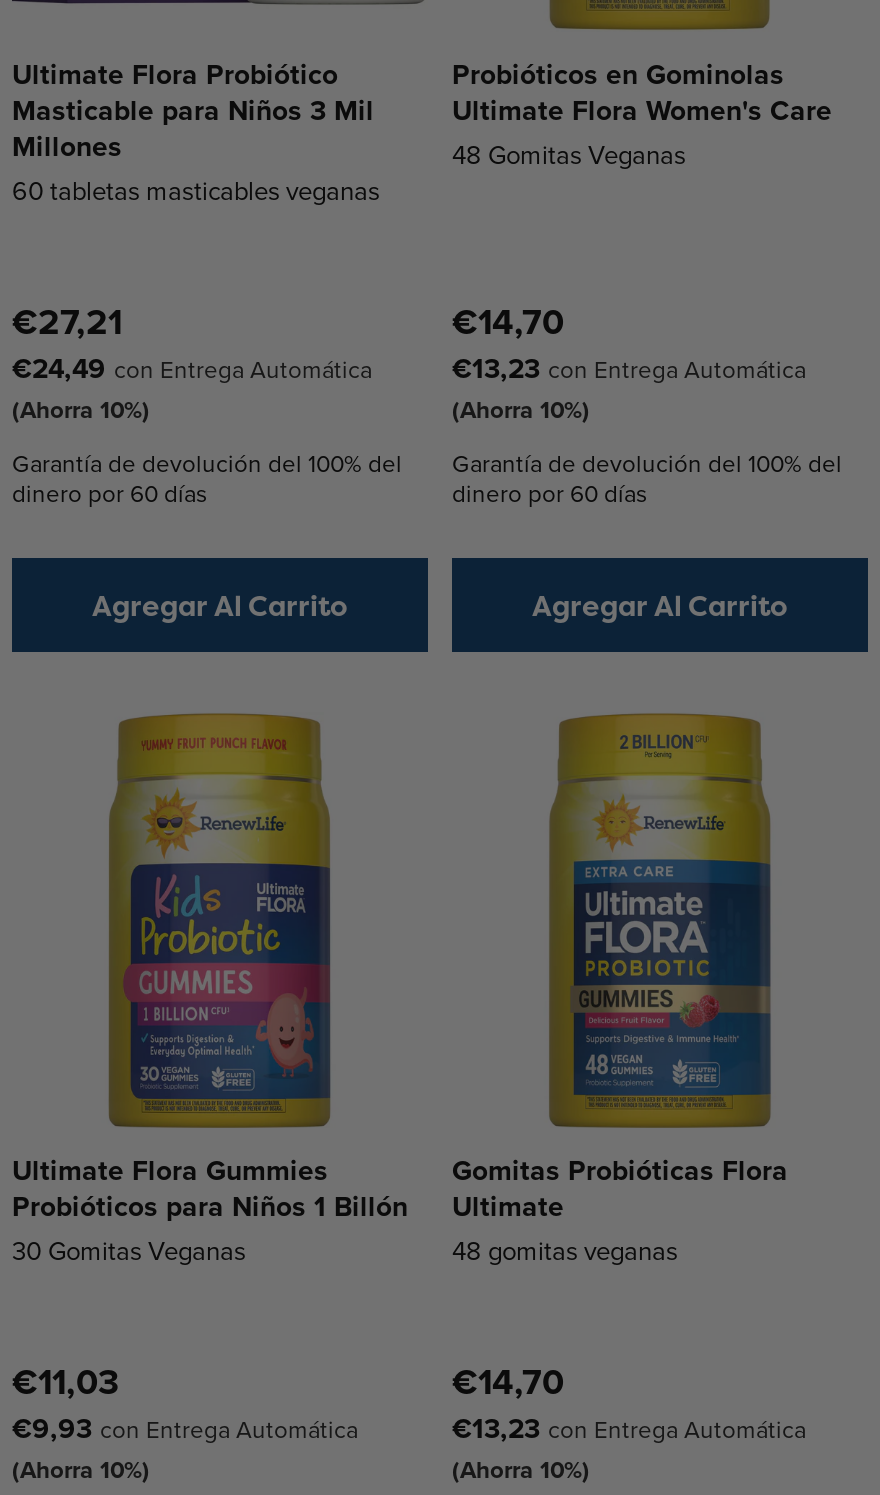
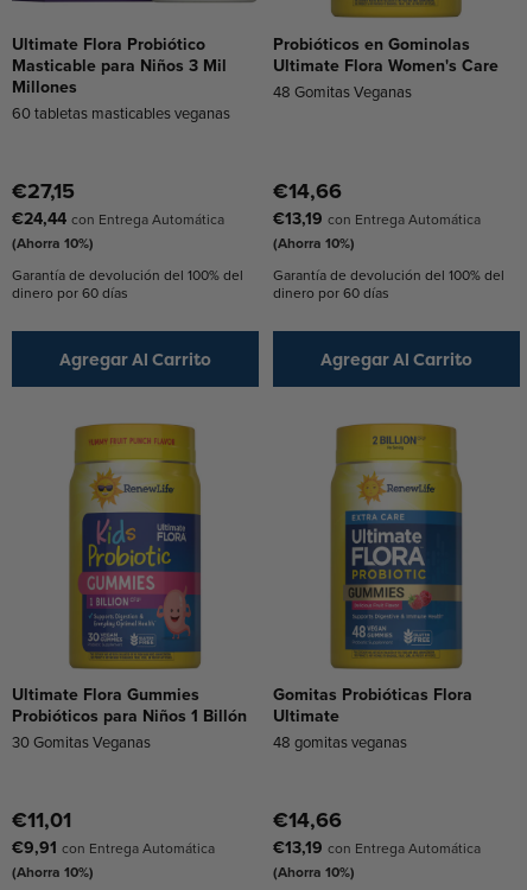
- €27,21
+ €27,15

- €14,70
+ €14,66

- €24,49 con Entrega Automática
+ €24,44 con Entrega Automática

- €13,23 con Entrega Automática
+ €13,19 con Entrega Automática

- €11,03
+ €11,01

- €14,70
+ €14,66

- €9,93 con Entrega Automática
+ €9,91 con Entrega Automática

- €13,23 con Entrega Automática
+ €13,19 con Entrega Automática
